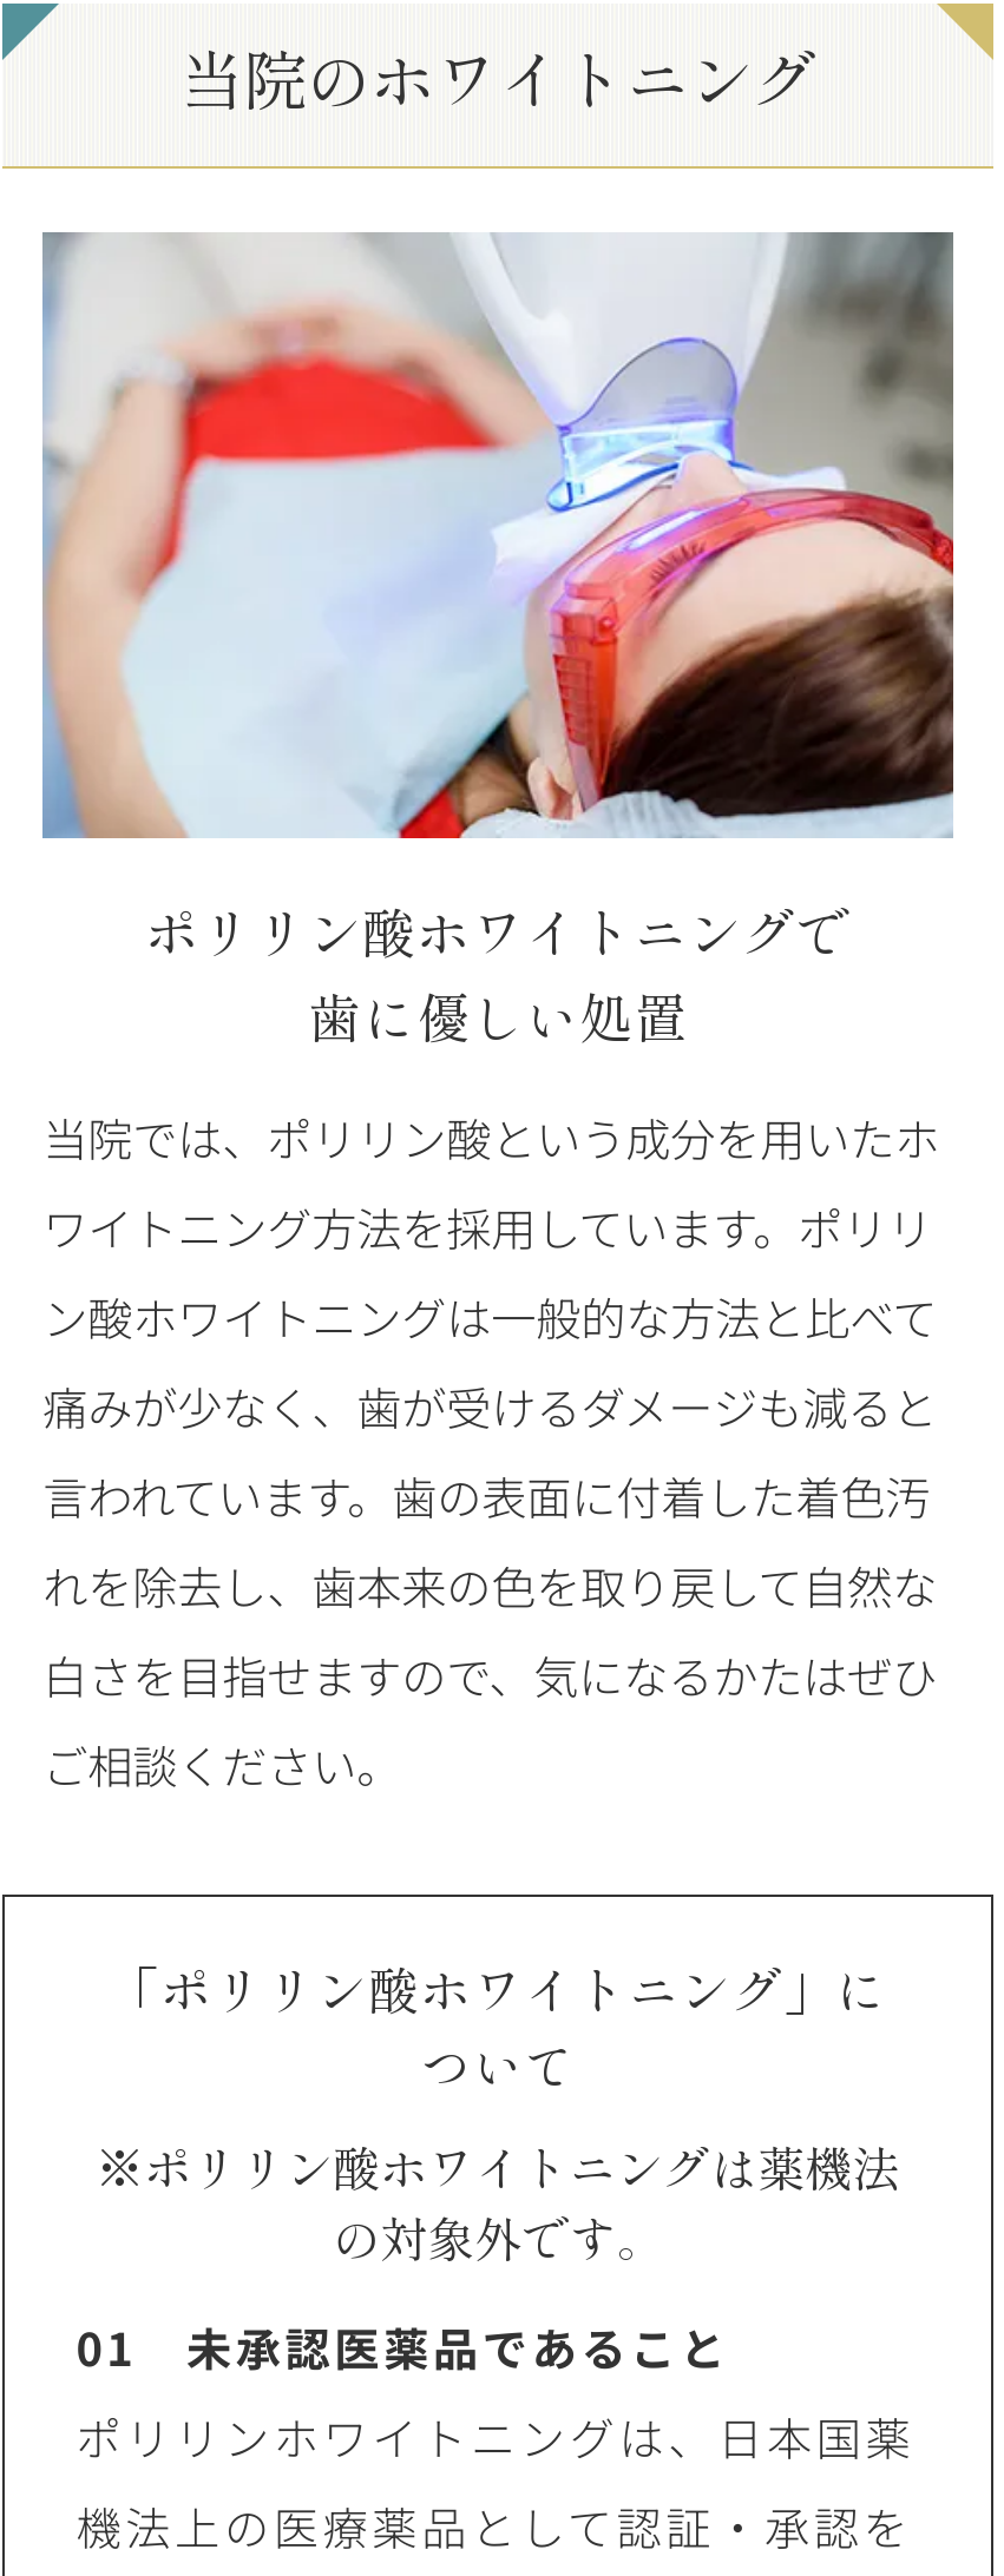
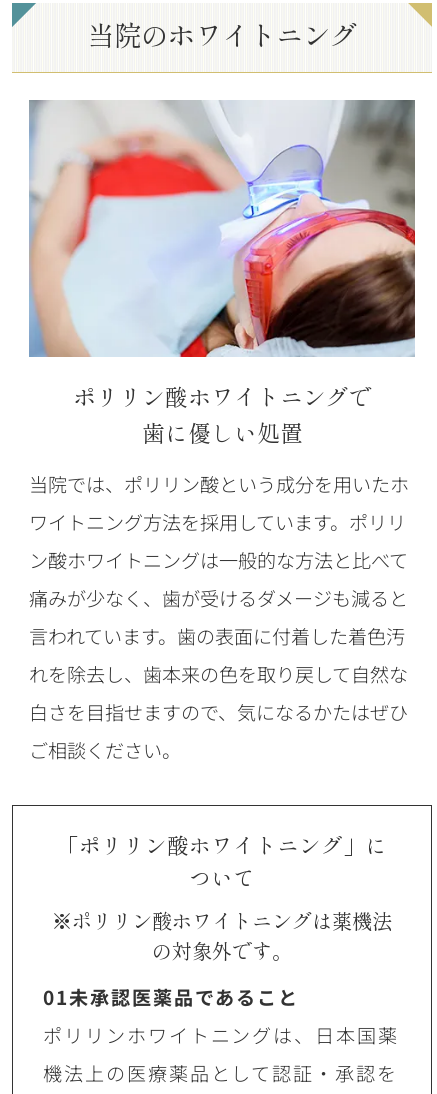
- 01 未承認医薬品であること
+ 01未承認医薬品であること
